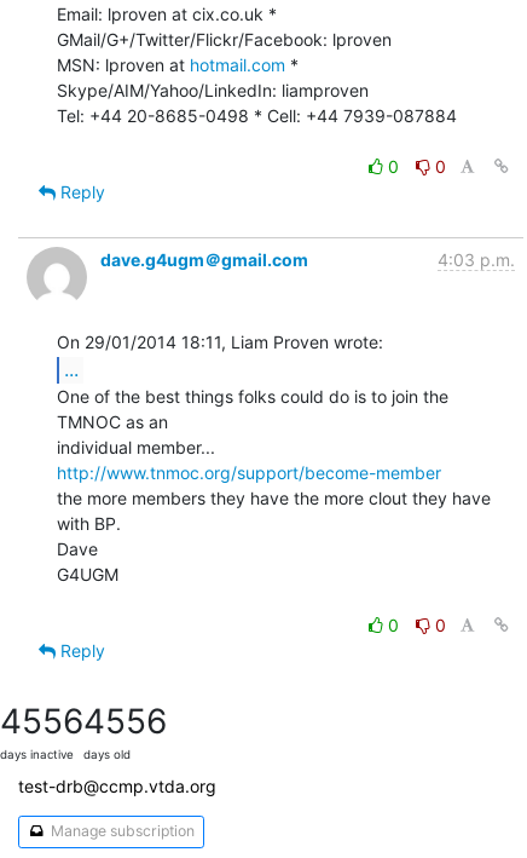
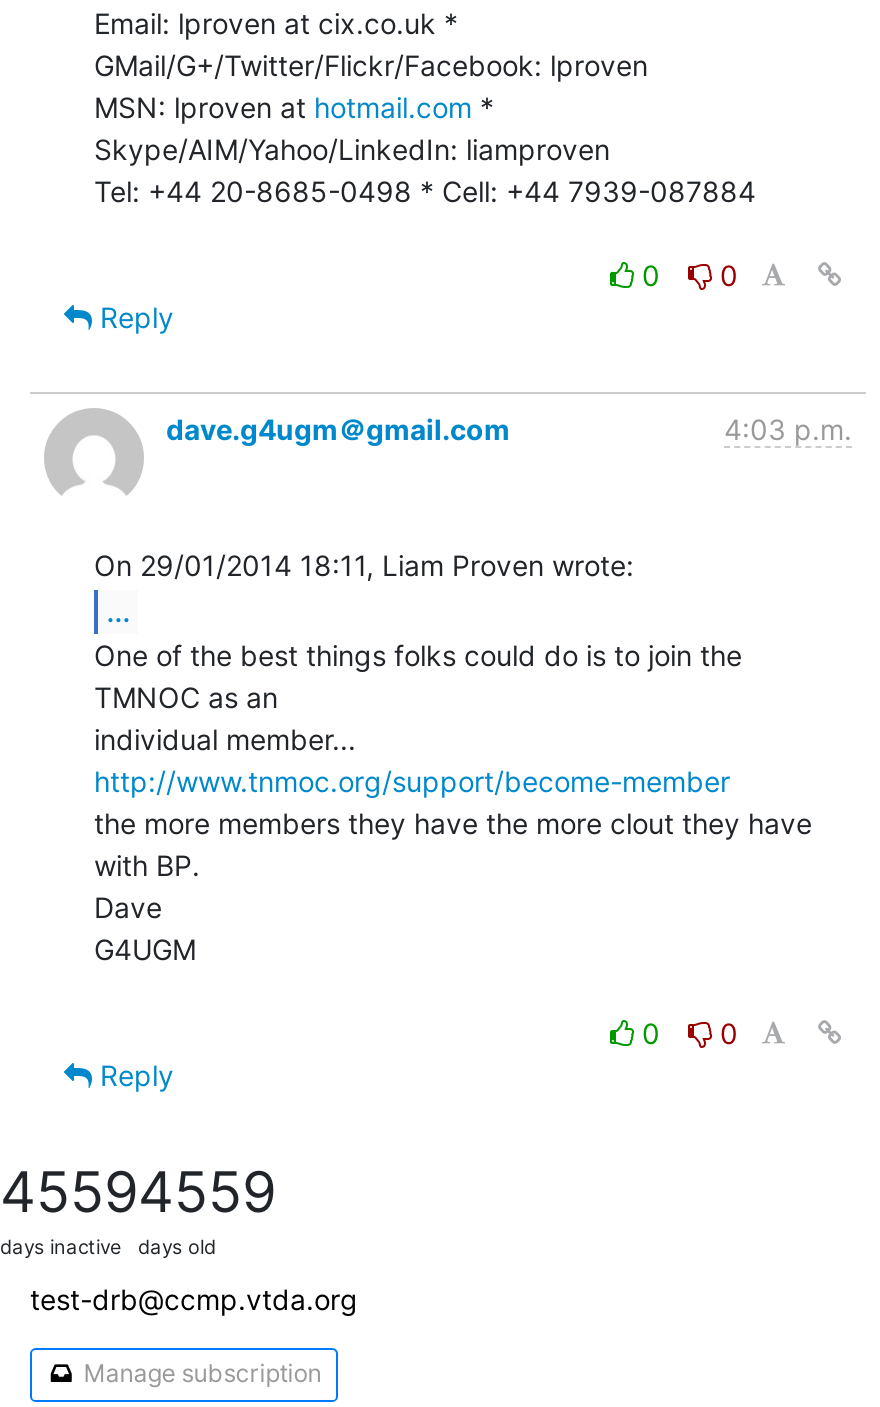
- 4556
+ 4559

- 4556
+ 4559
